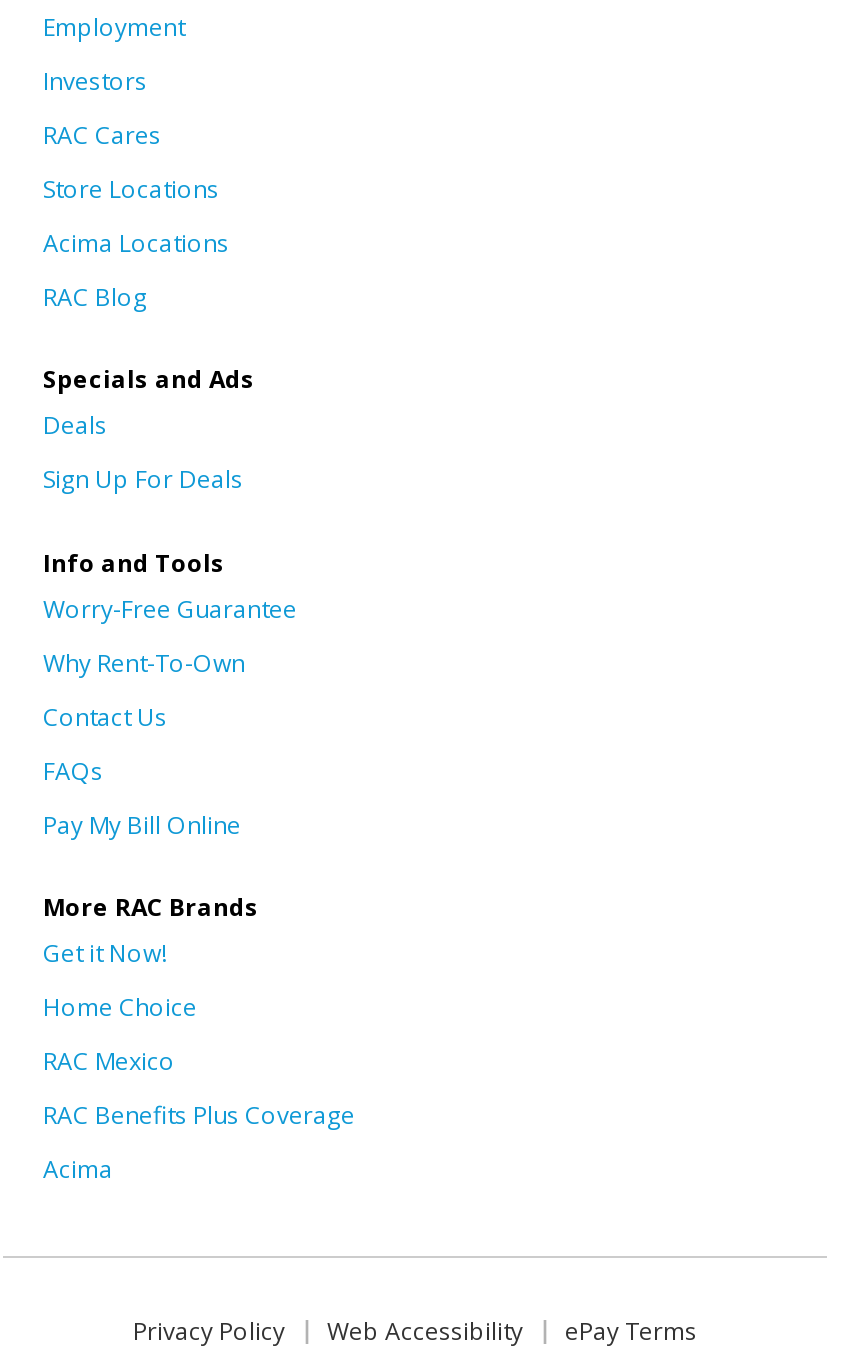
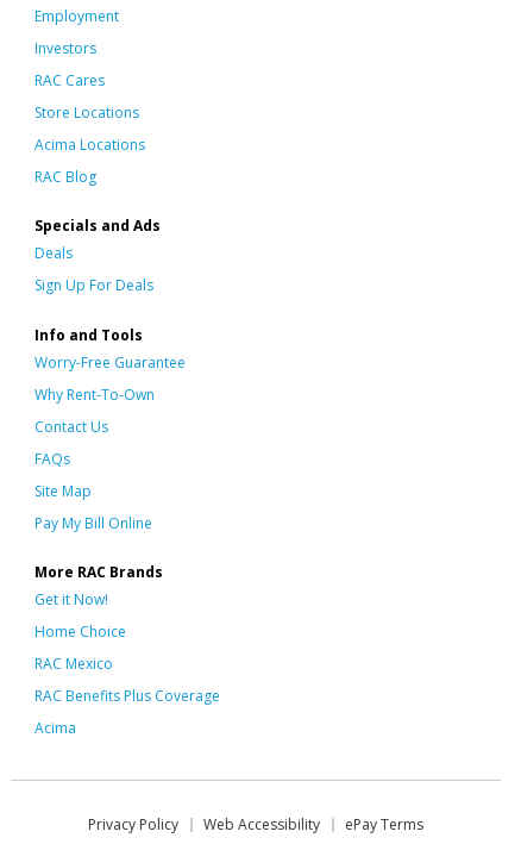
+ Site Map
